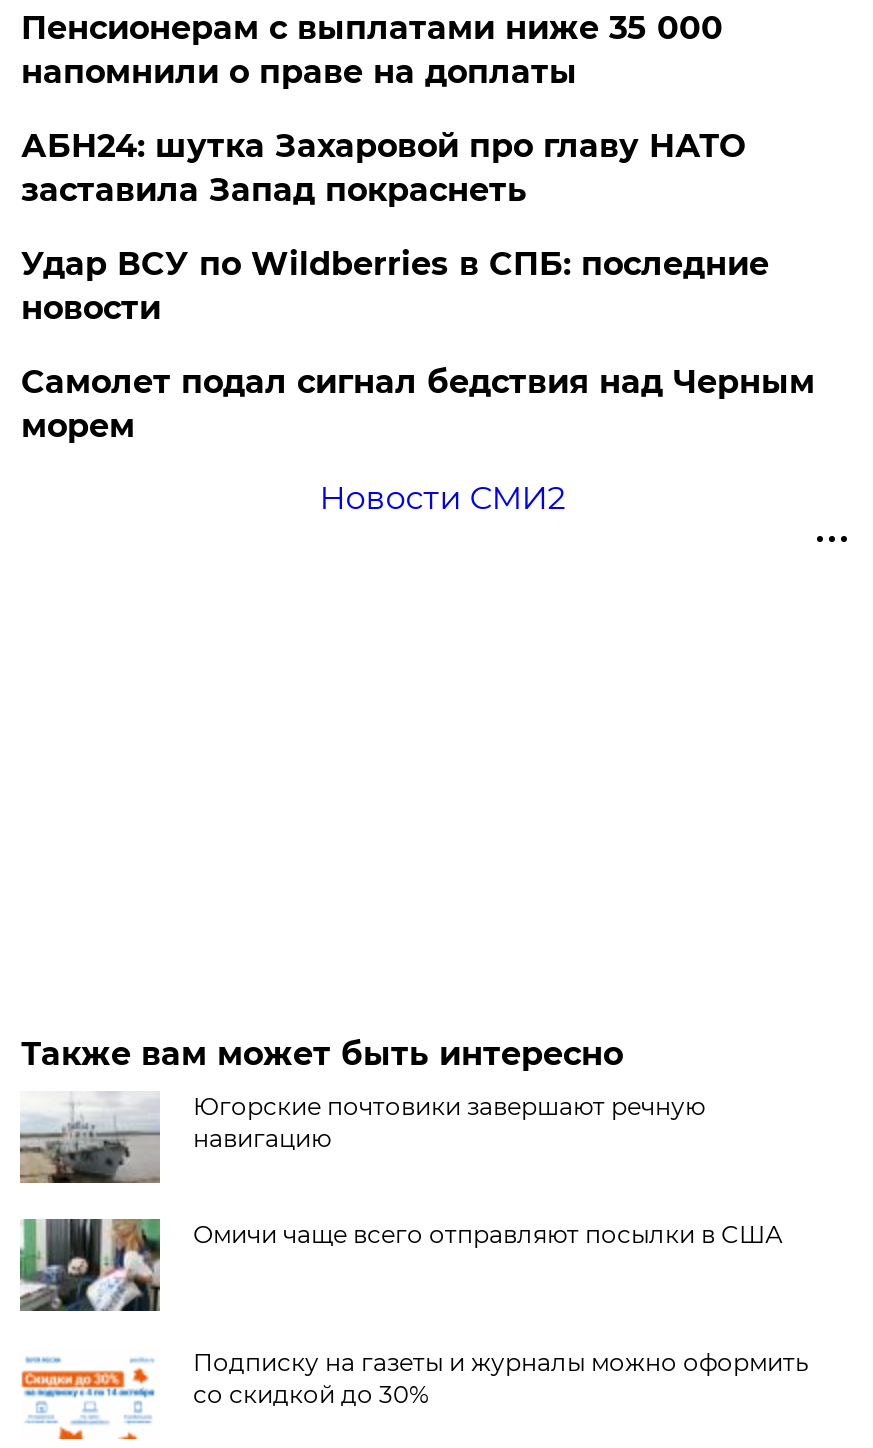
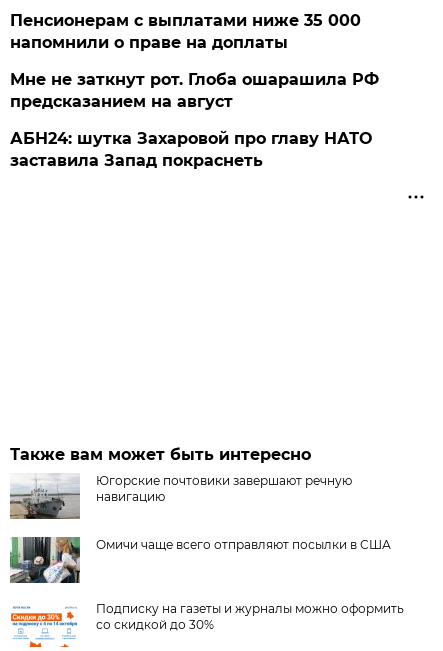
+ Мне не заткнут рот. Глоба ошарашила РФ
+ предсказанием на август

moved down: АБН24: шутка Захаровой про главу НАТО | заставила Запад покраснеть

- Удар ВСУ по Wildberries в СПБ: последние
- новости
- Самолет подал сигнал бедствия над Черным
- морем
- Новости СМИ2
